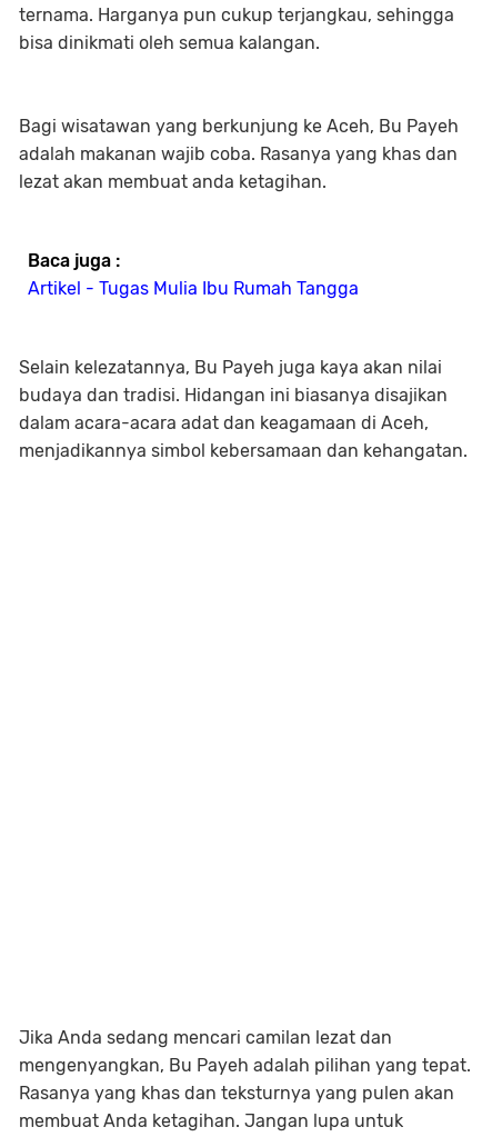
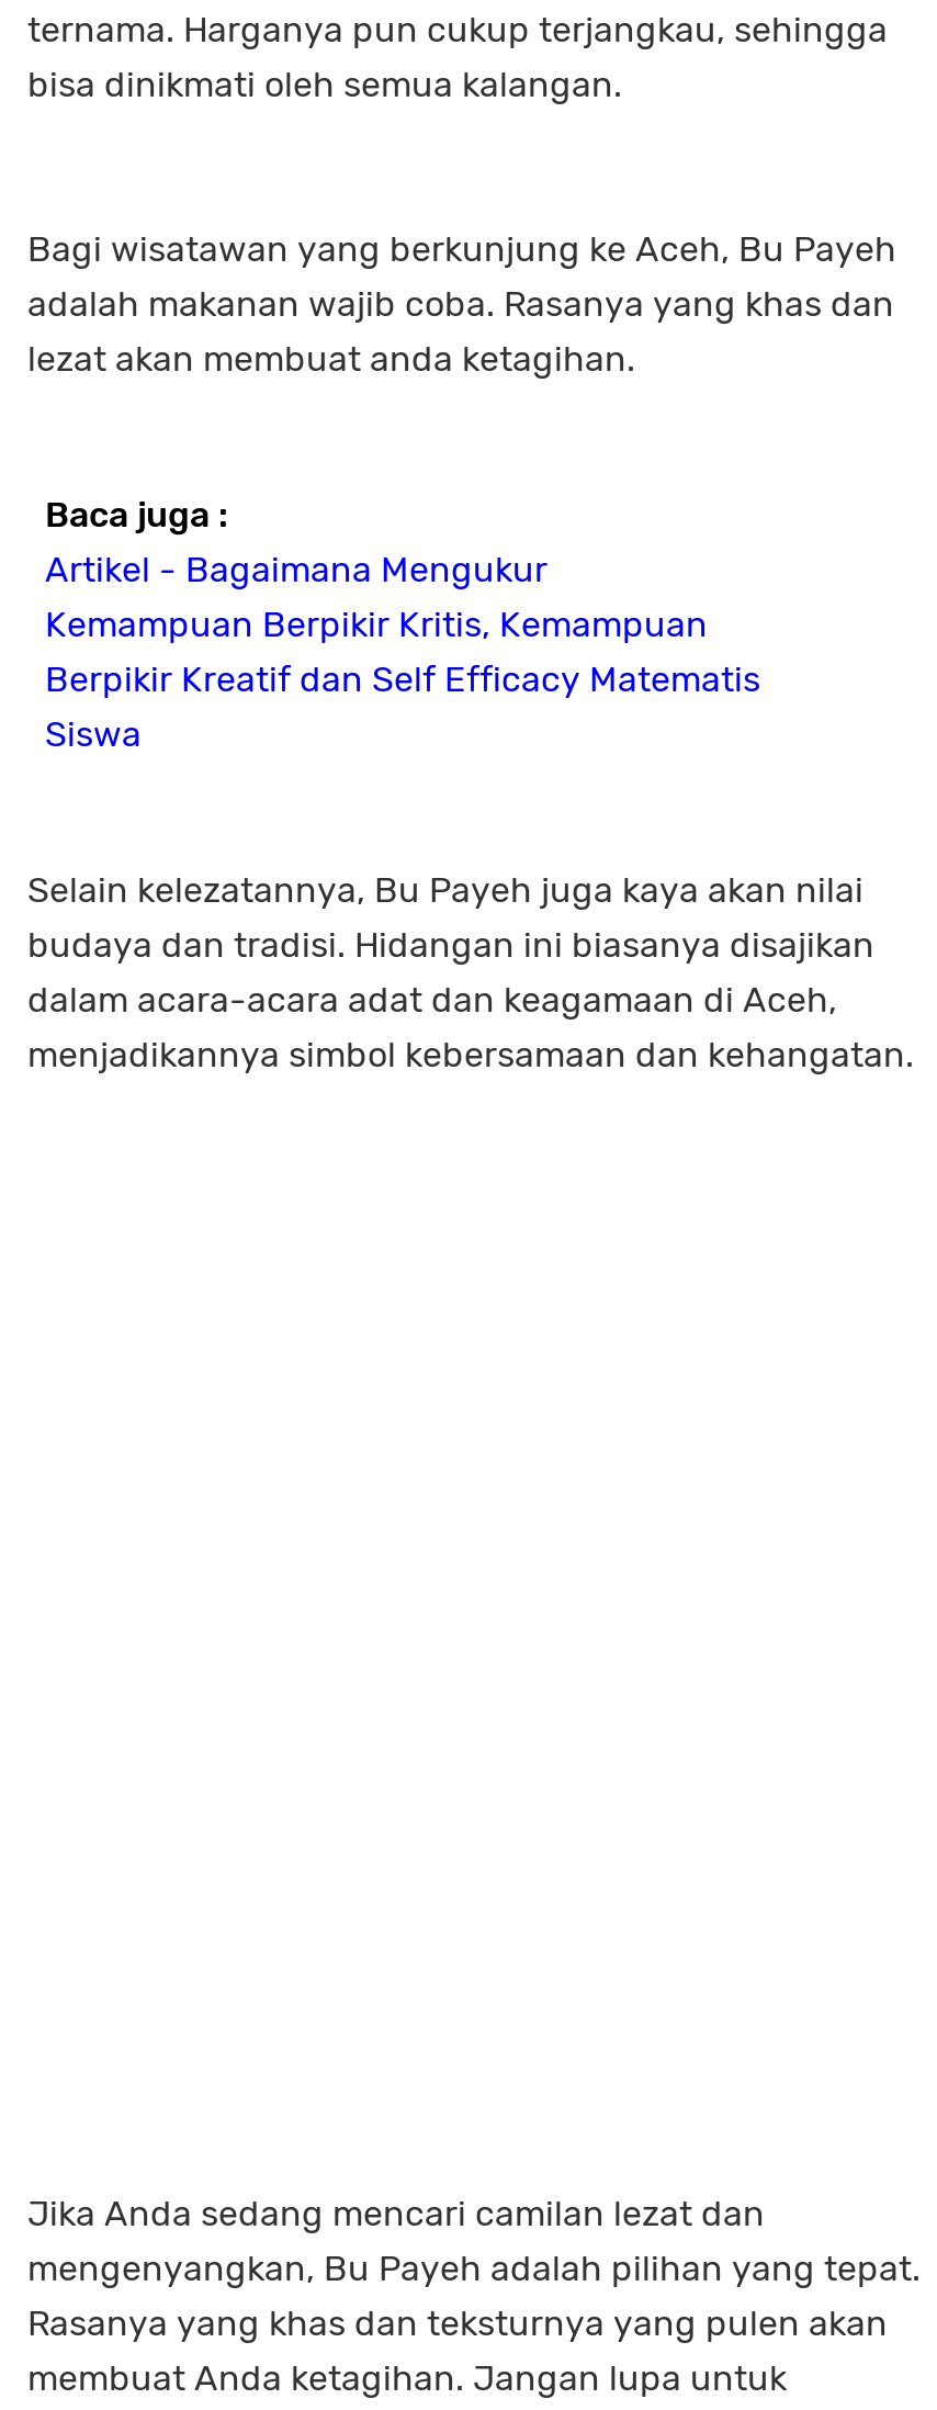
- Artikel - Tugas Mulia Ibu Rumah Tangga
+ Artikel - Bagaimana Mengukur
+ Kemampuan Berpikir Kritis, Kemampuan
+ Berpikir Kreatif dan Self Efficacy Matematis
+ Siswa
